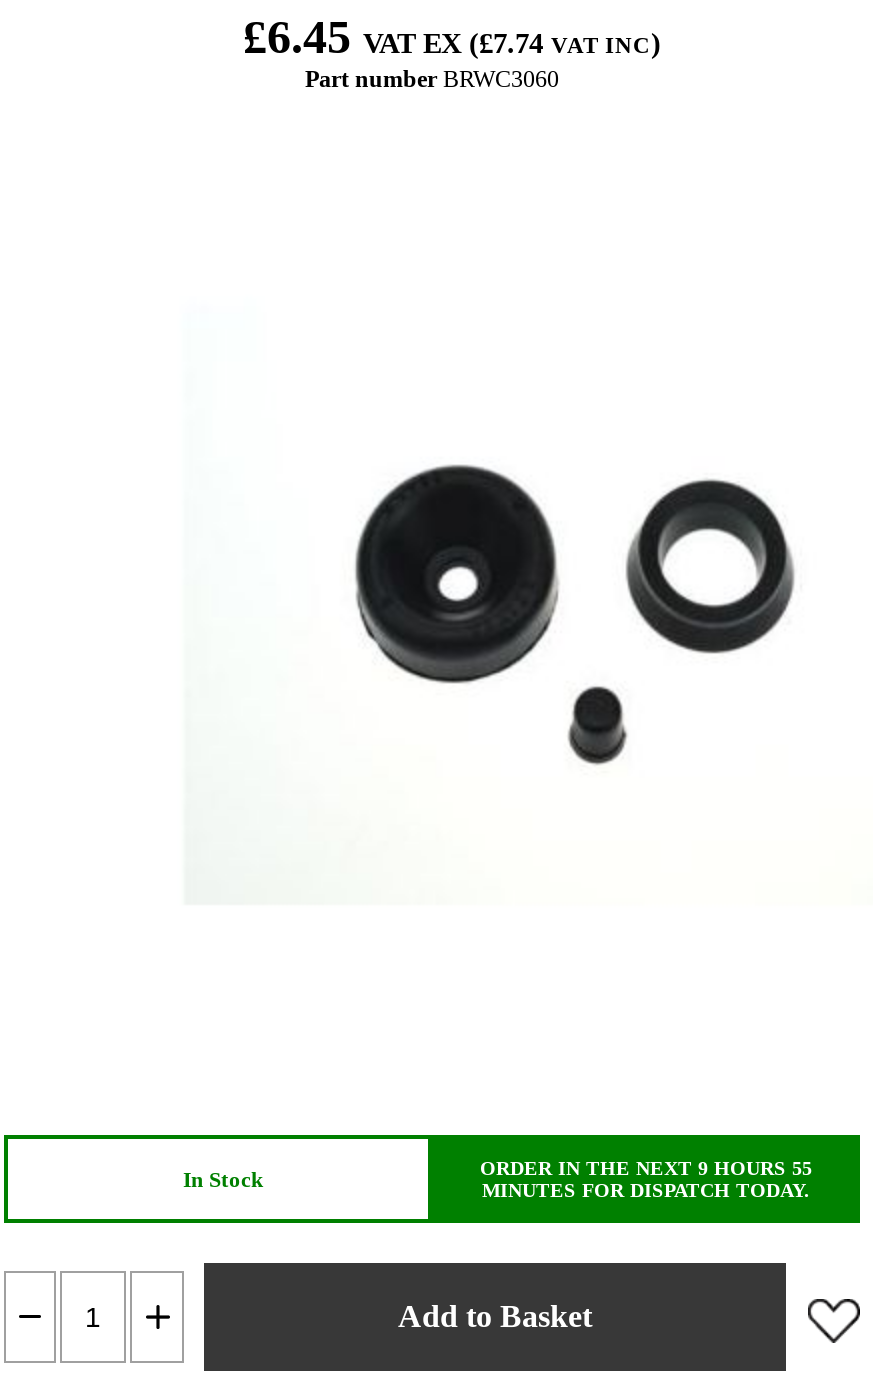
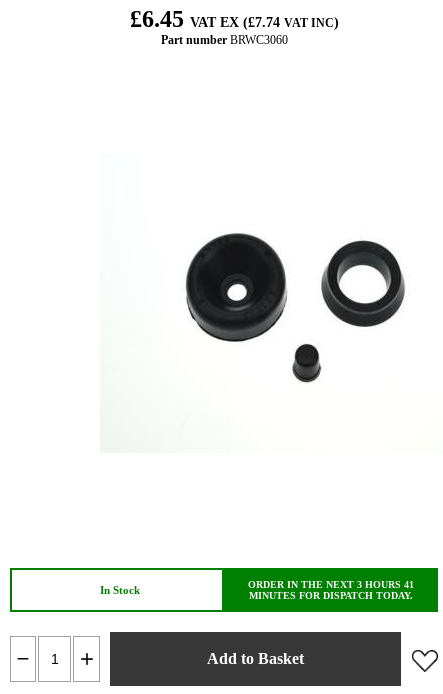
- ORDER IN THE NEXT 9 HOURS 55
+ ORDER IN THE NEXT 3 HOURS 41
